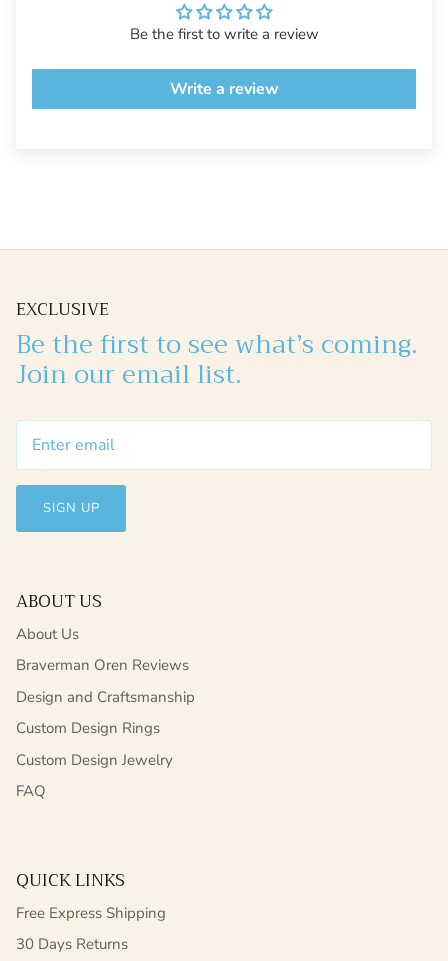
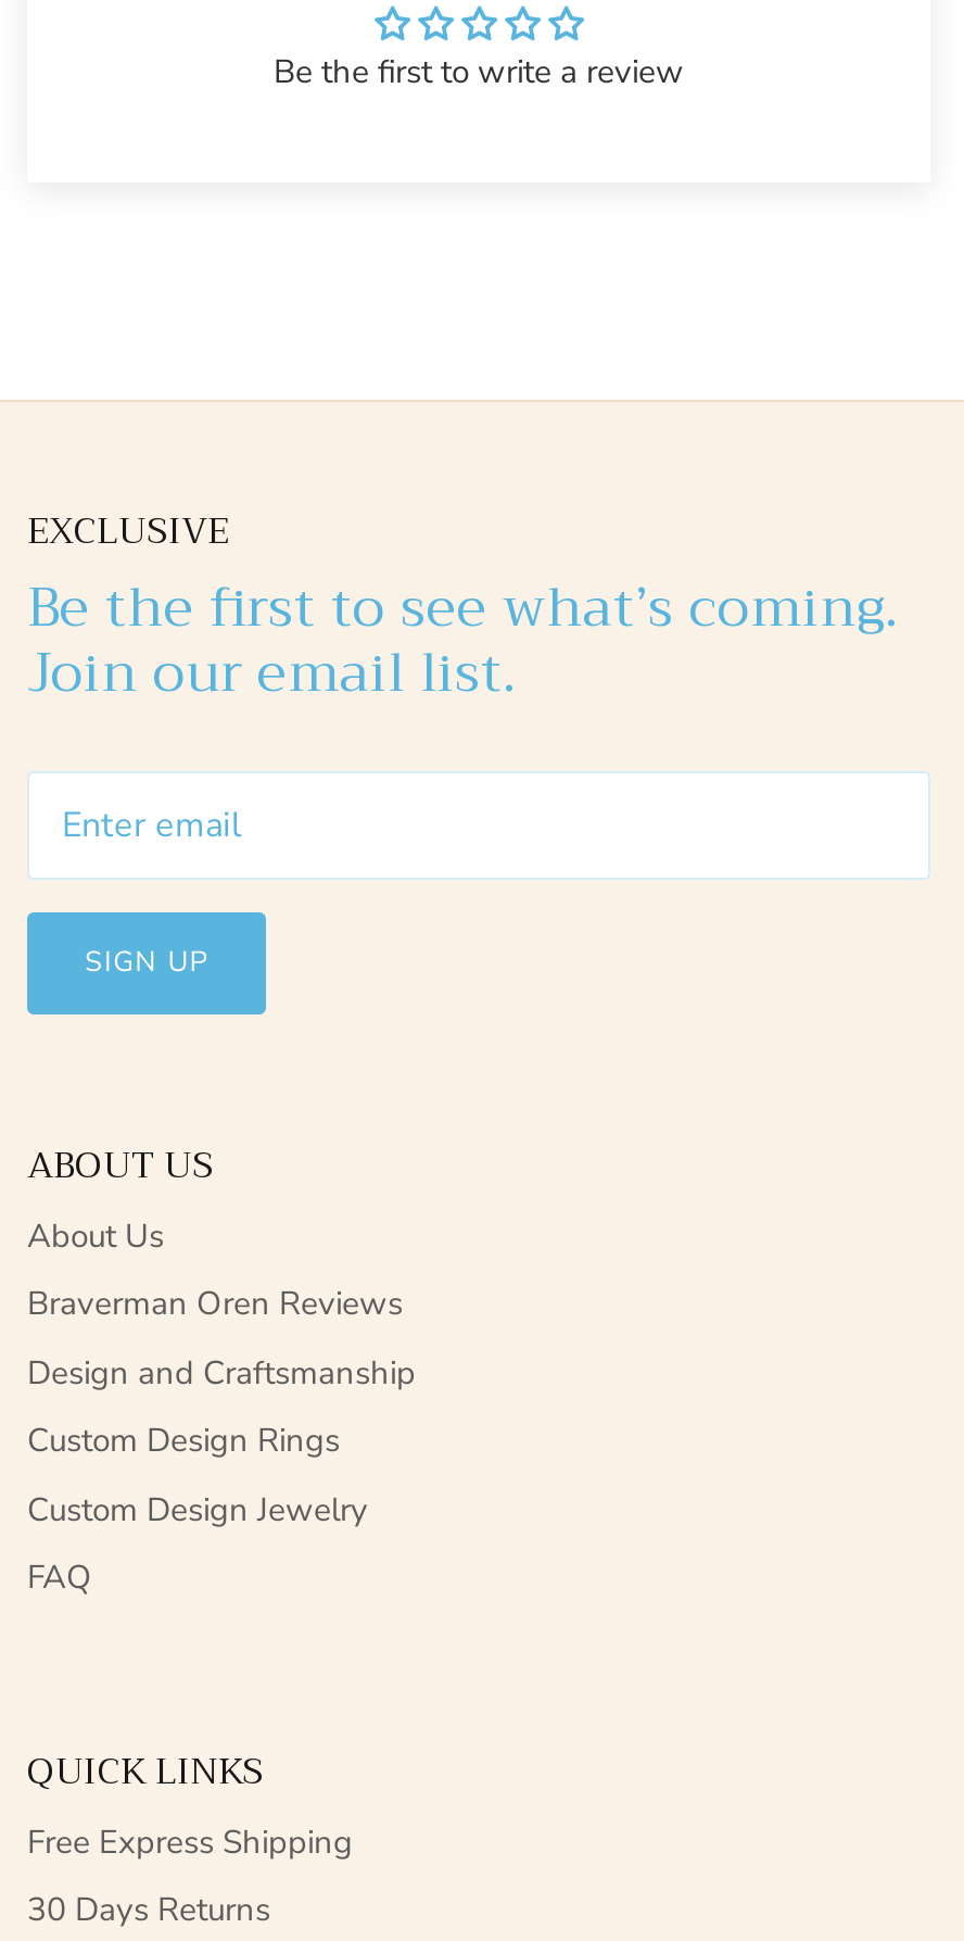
- Write a review
